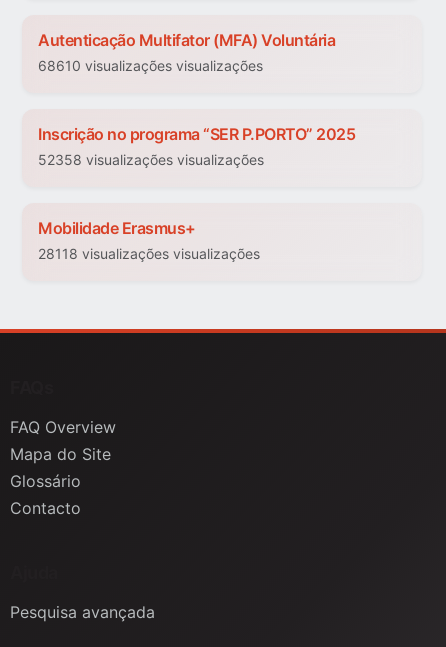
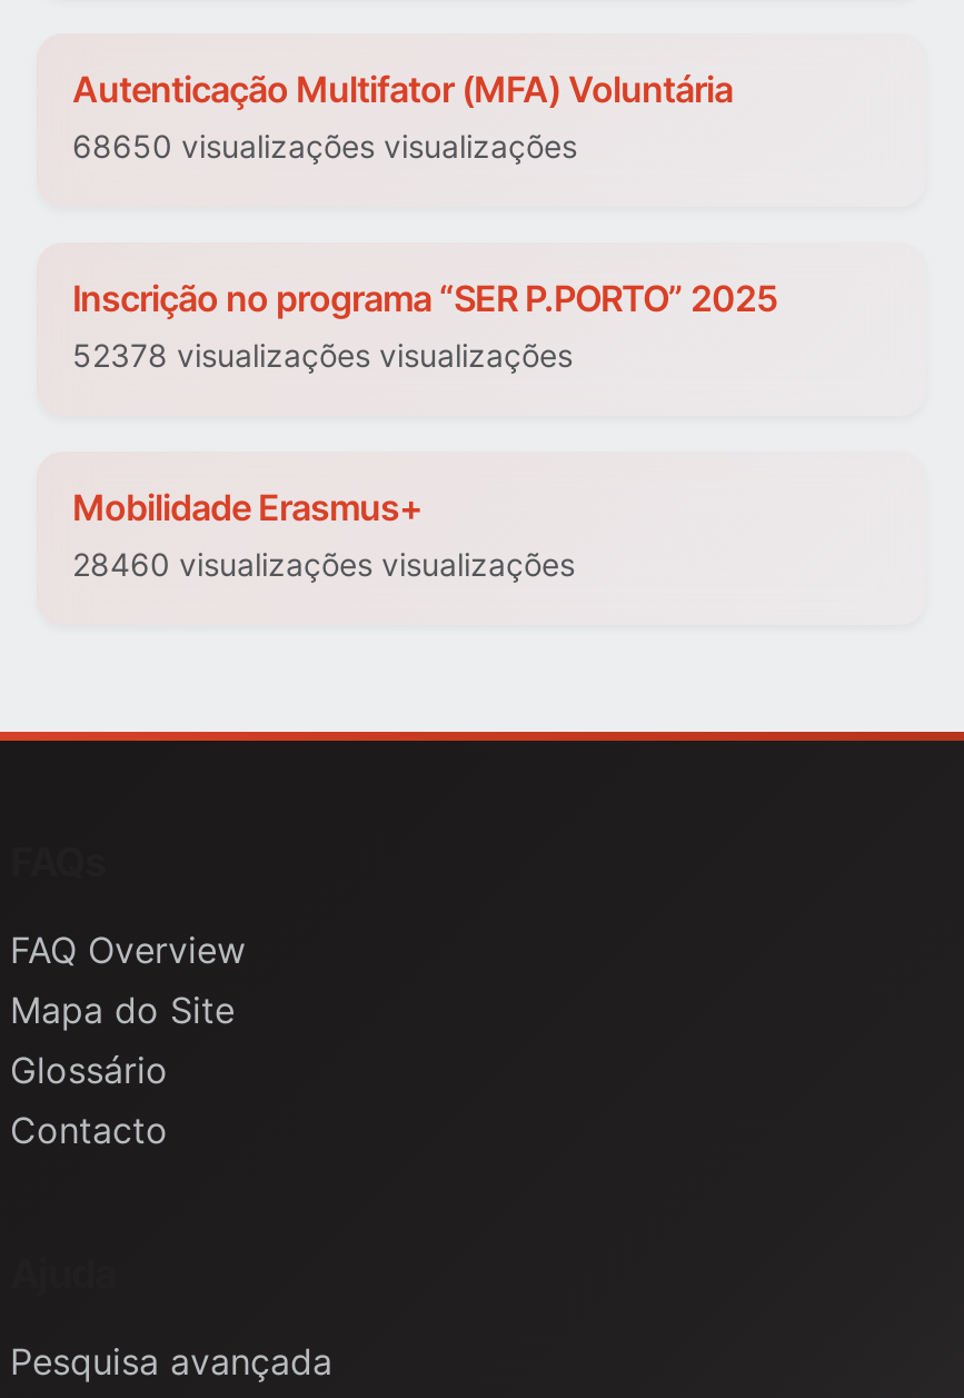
- 68610 visualizações visualizações
+ 68650 visualizações visualizações

- 52358 visualizações visualizações
+ 52378 visualizações visualizações

- 28118 visualizações visualizações
+ 28460 visualizações visualizações
